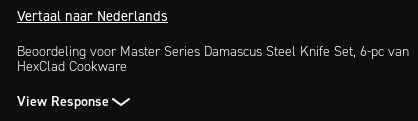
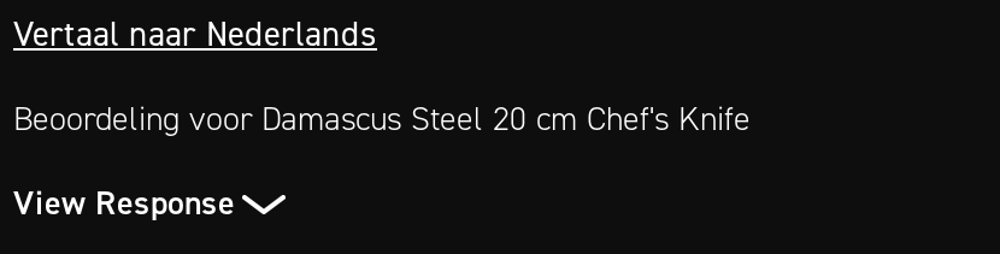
- Beoordeling voor Master Series Damascus Steel Knife Set, 6-pc van
- HexClad Cookware
+ Beoordeling voor Damascus Steel 20 cm Chef's Knife
